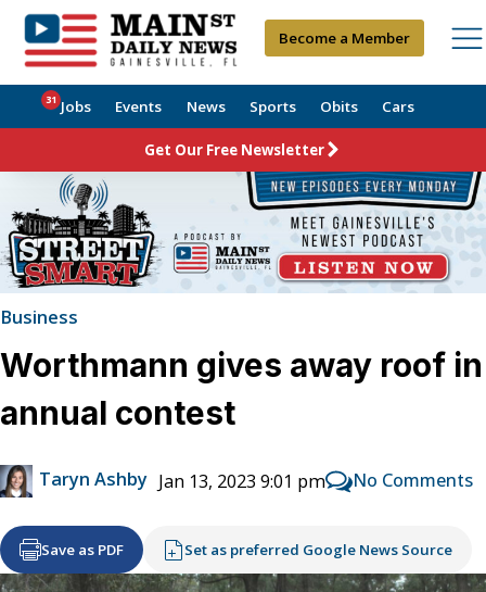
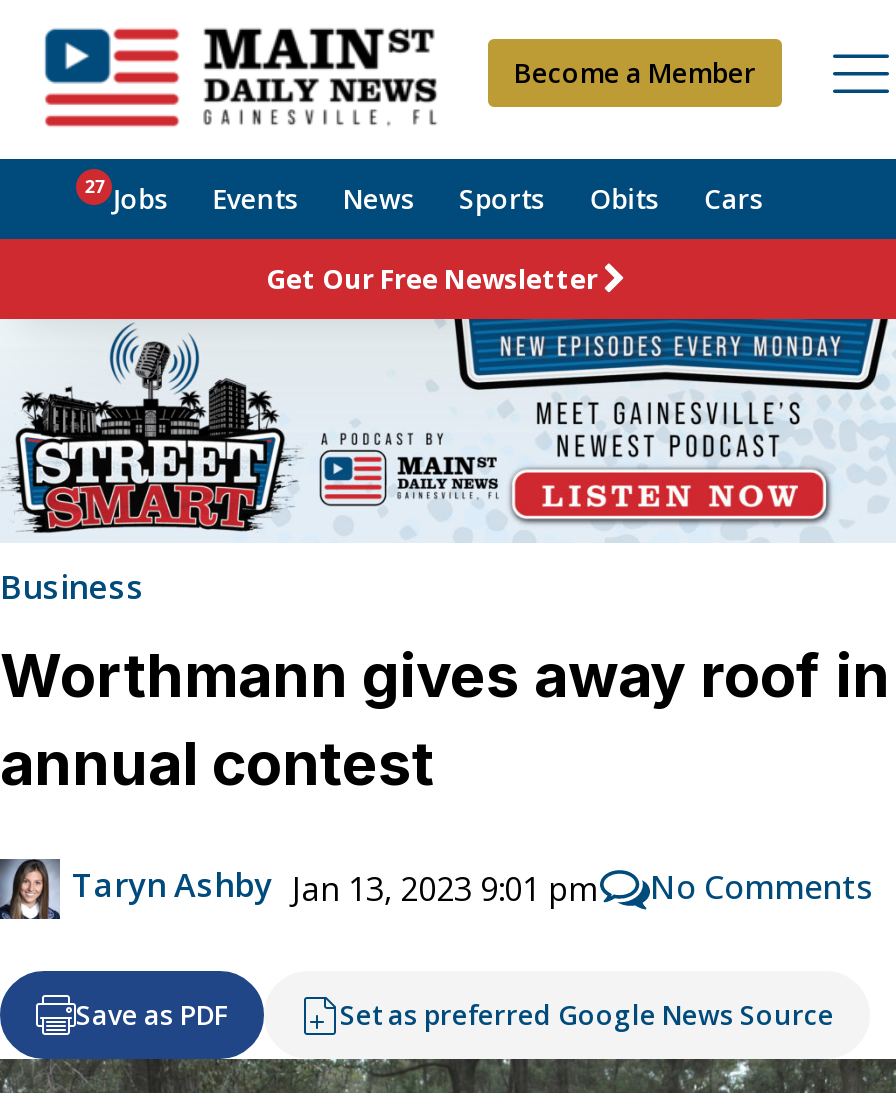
- 31 Jobs Events News Sports Obits Cars
+ 27 Jobs Events News Sports Obits Cars
